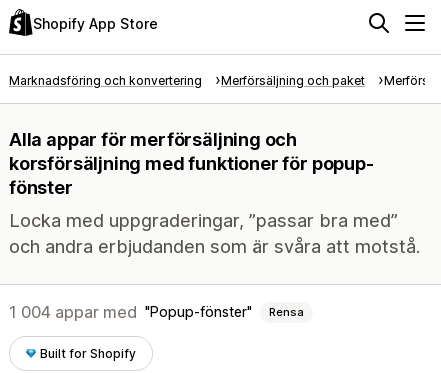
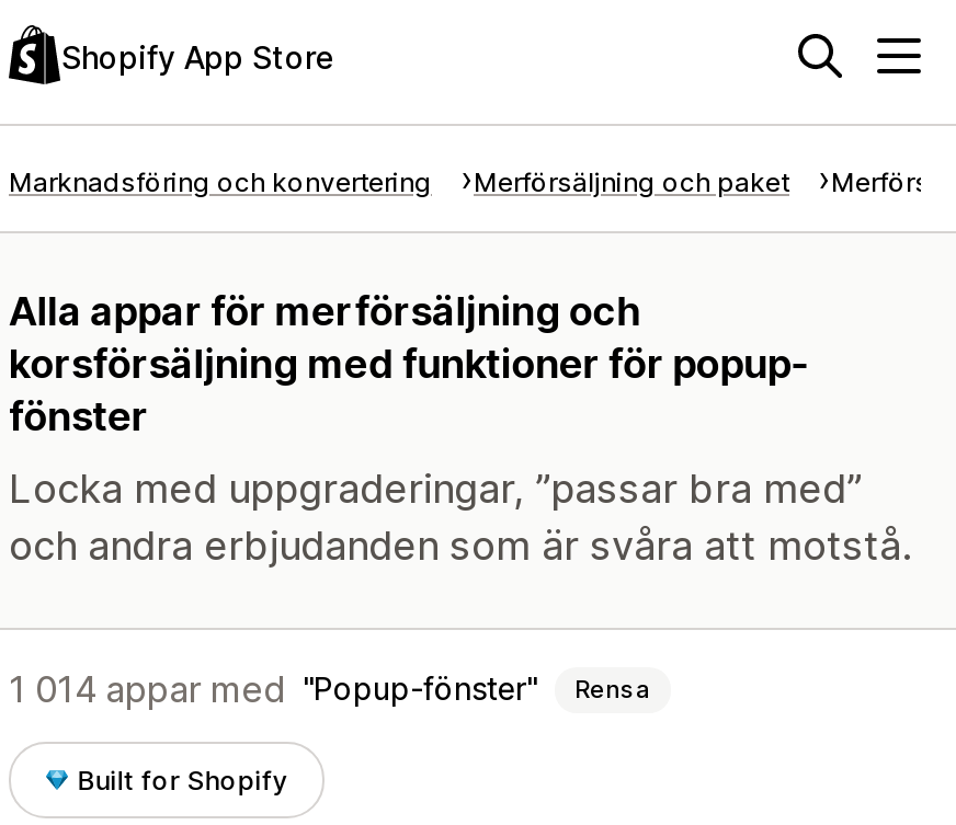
- 1 004 appar med Popup-fönster Rensa
+ 1 014 appar med Popup-fönster Rensa
